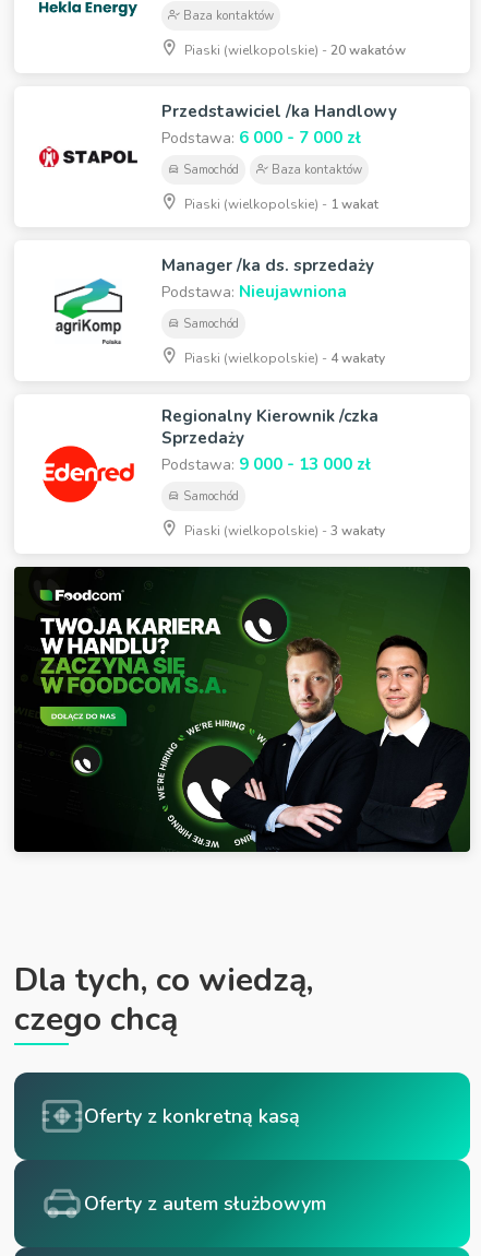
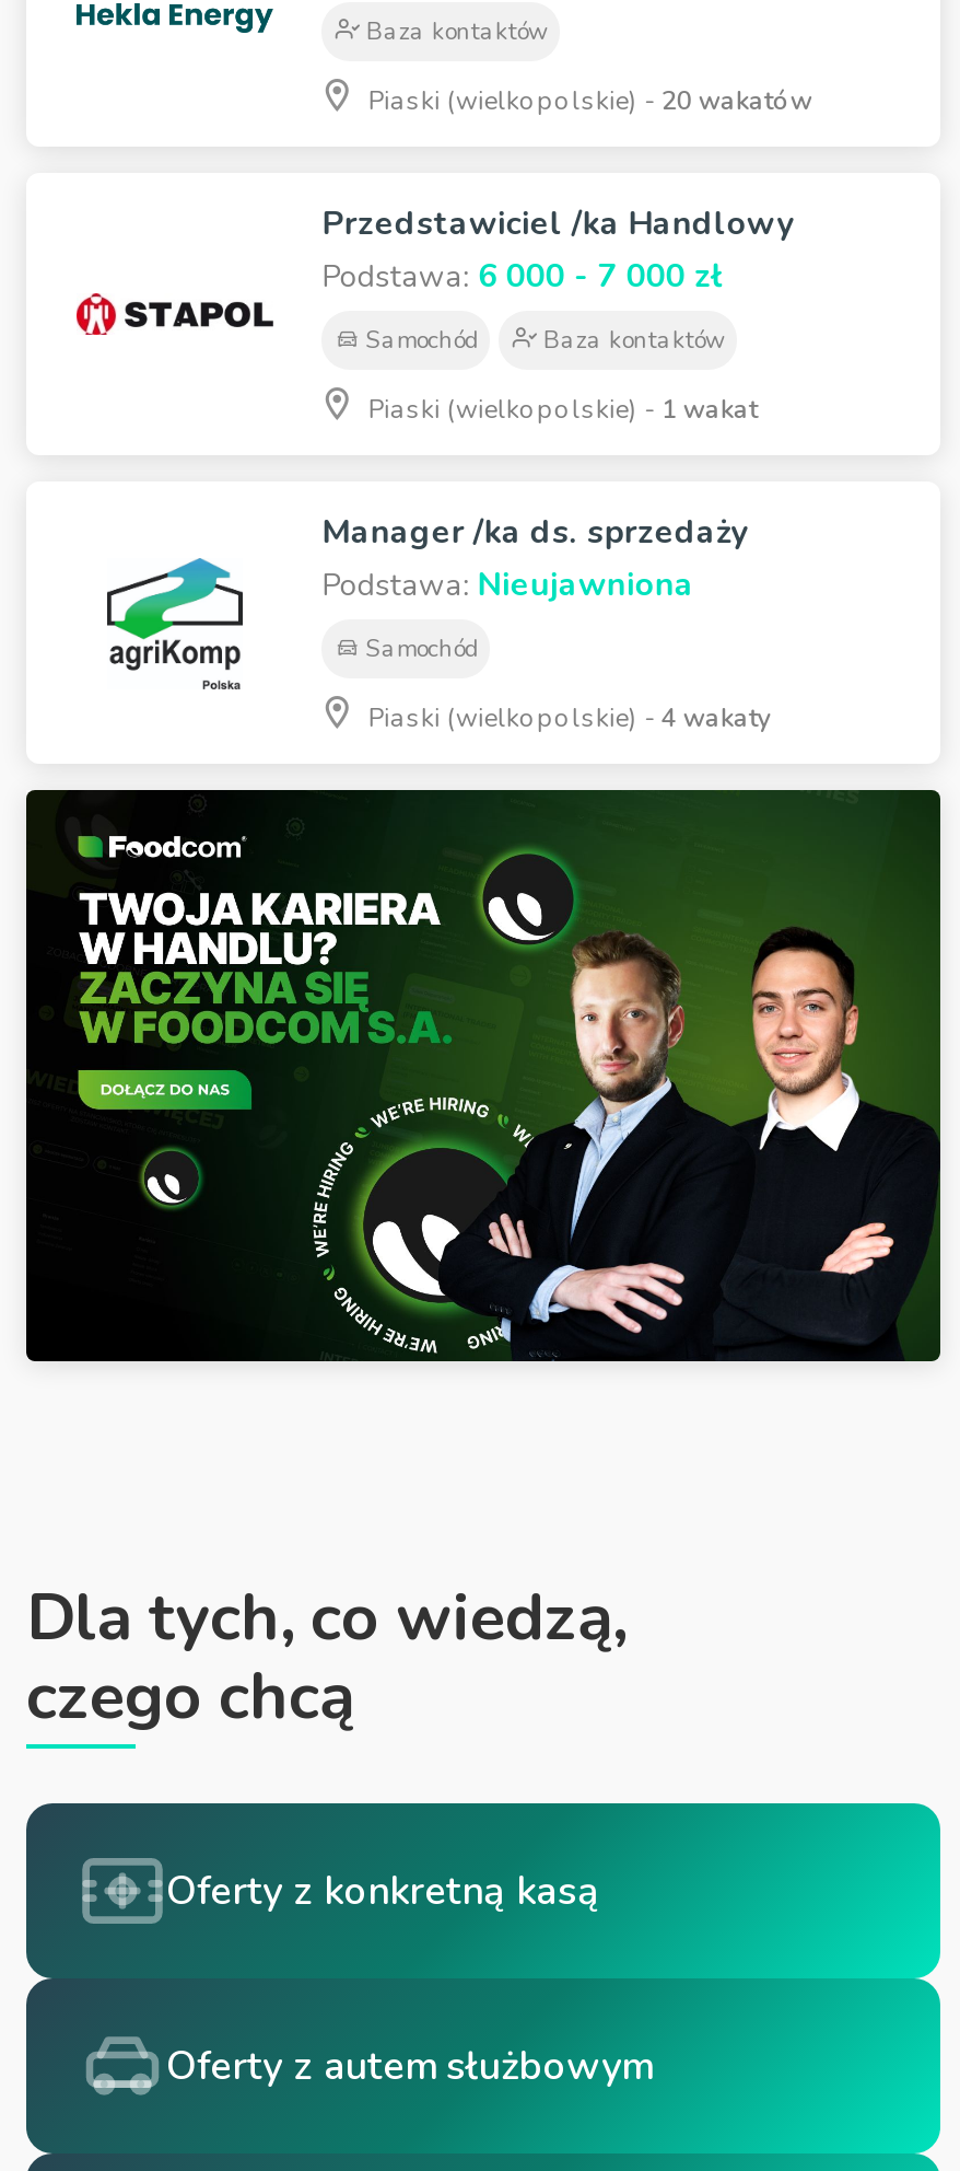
- [image]
- Regionalny Kierownik /czka
- Sprzedaży
- Podstawa: 9 000 - 13 000 zł
- Samochód
- Piaski (wielkopolskie) - 3 wakaty
